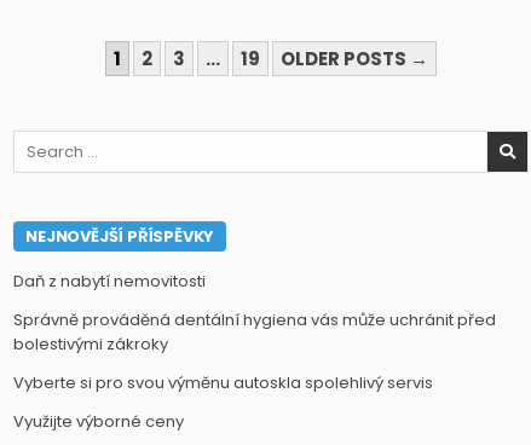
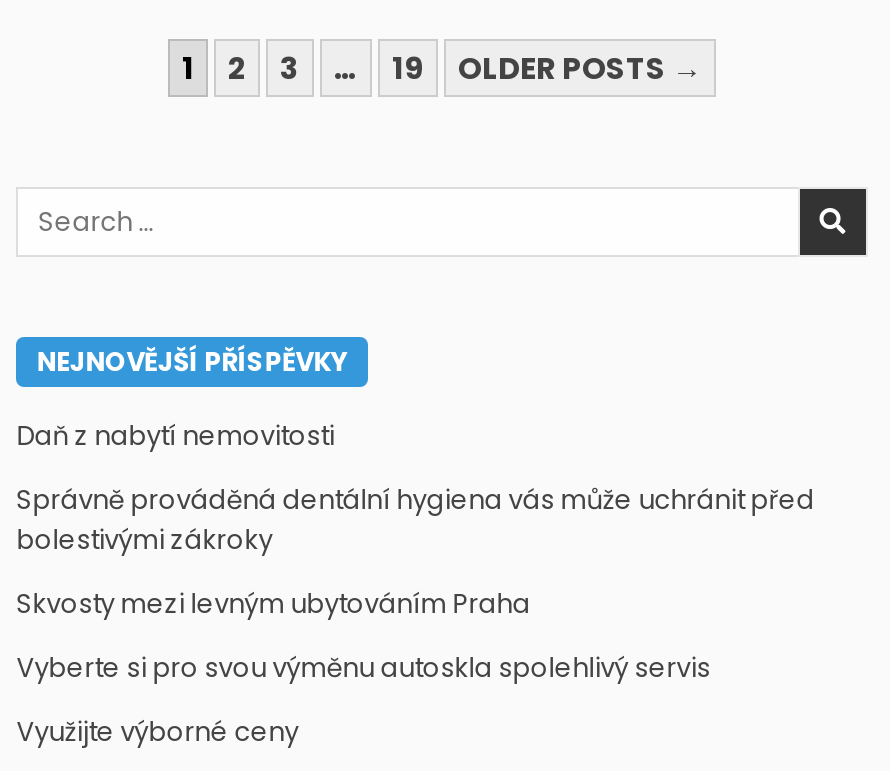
+ Skvosty mezi levným ubytováním Praha
